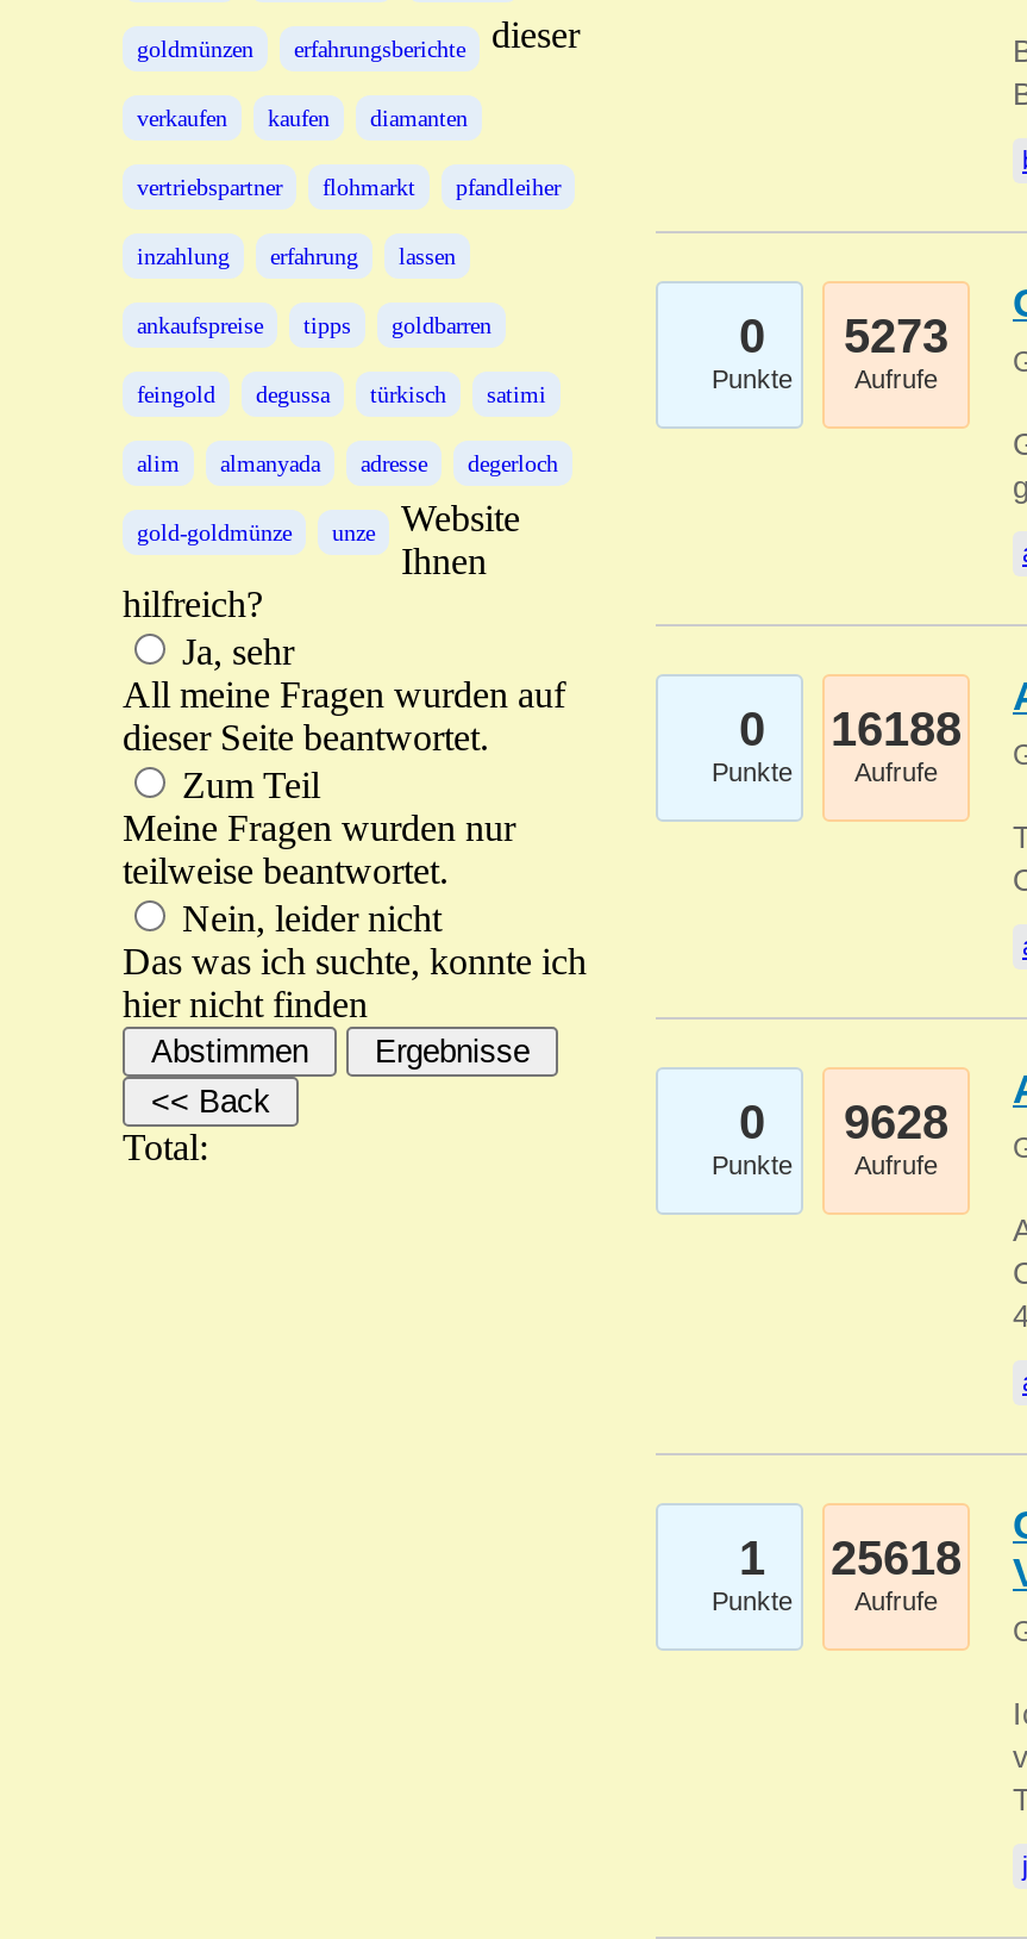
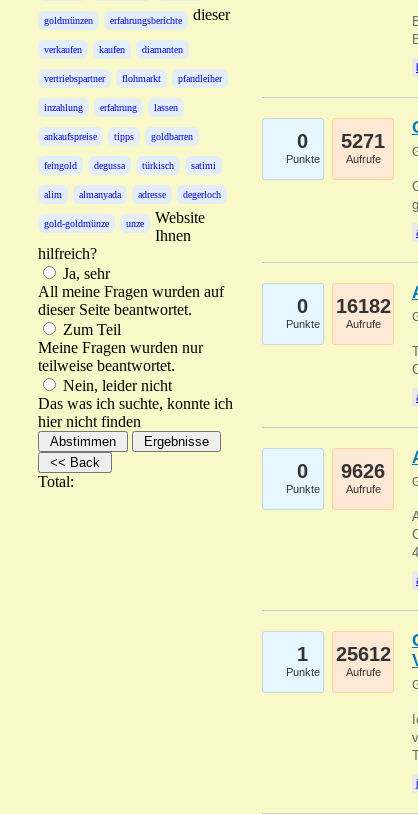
- 5273
+ 5271

- 16188
+ 16182

- 9628
+ 9626

- 25618
+ 25612
